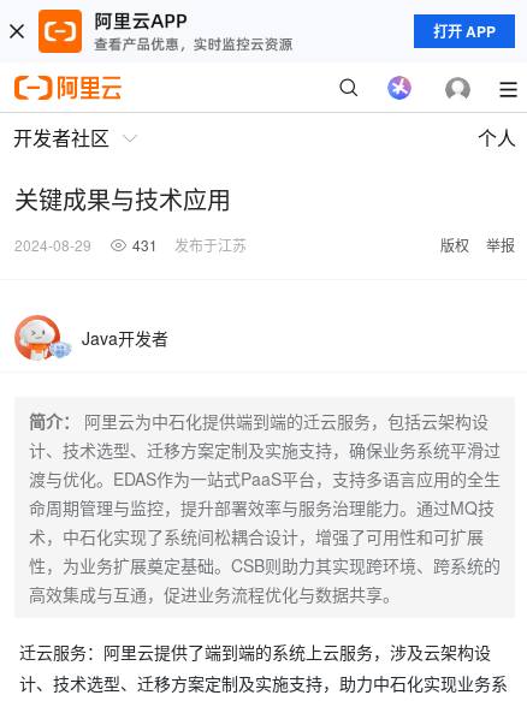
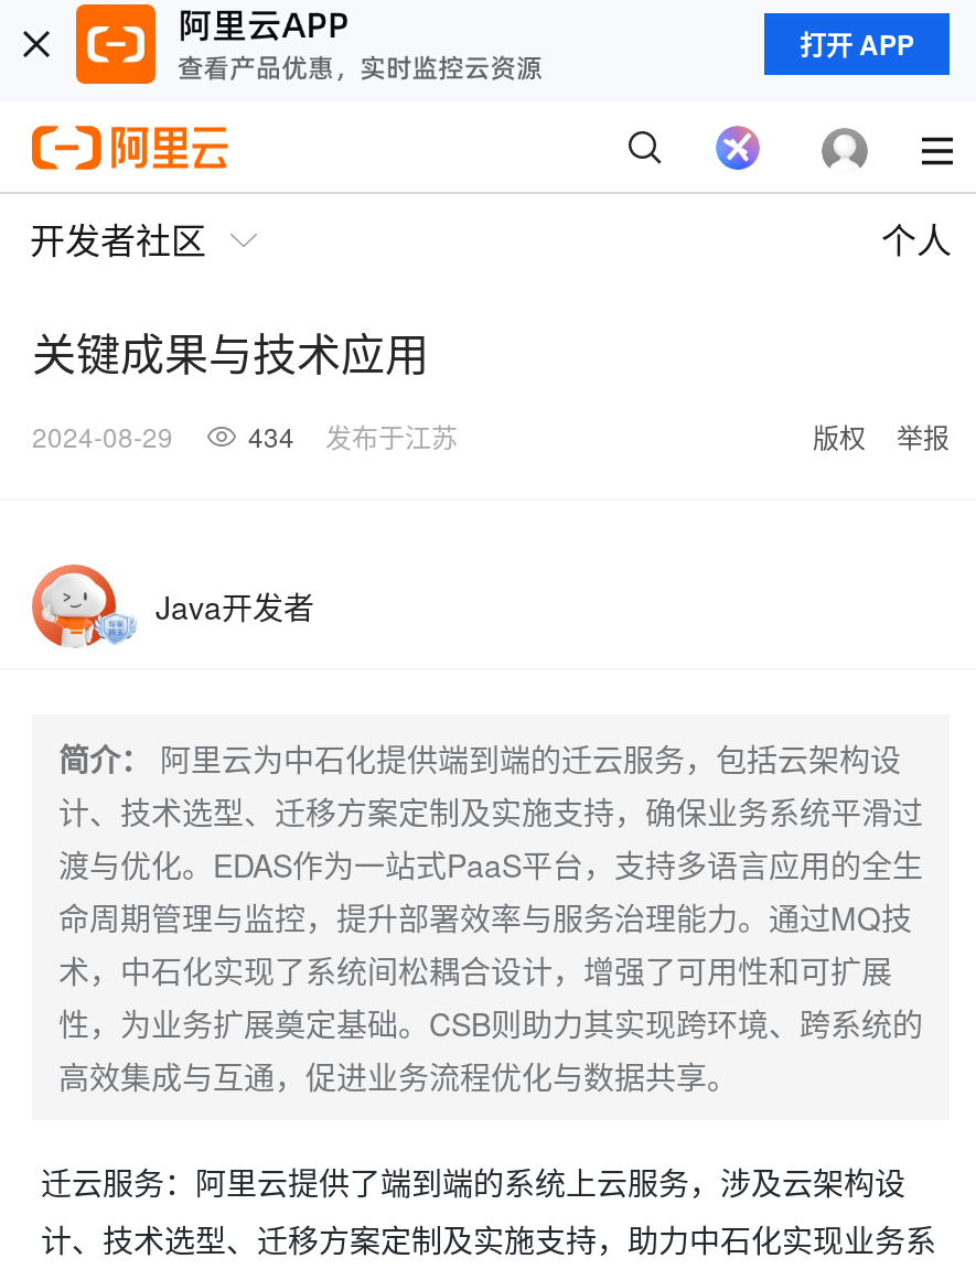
- 2024-08-29 431 发布于江苏
+ 2024-08-29 434 发布于江苏
